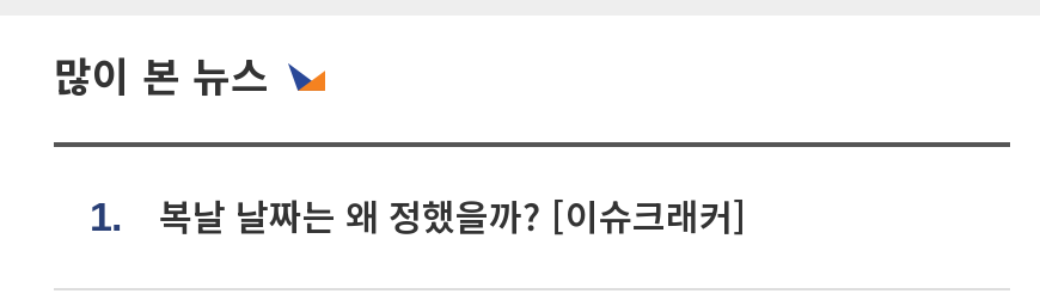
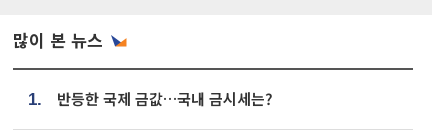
- 복날 날짜는 왜 정했을까? [이슈크래커]
+ 반등한 국제 금값…국내 금시세는?
